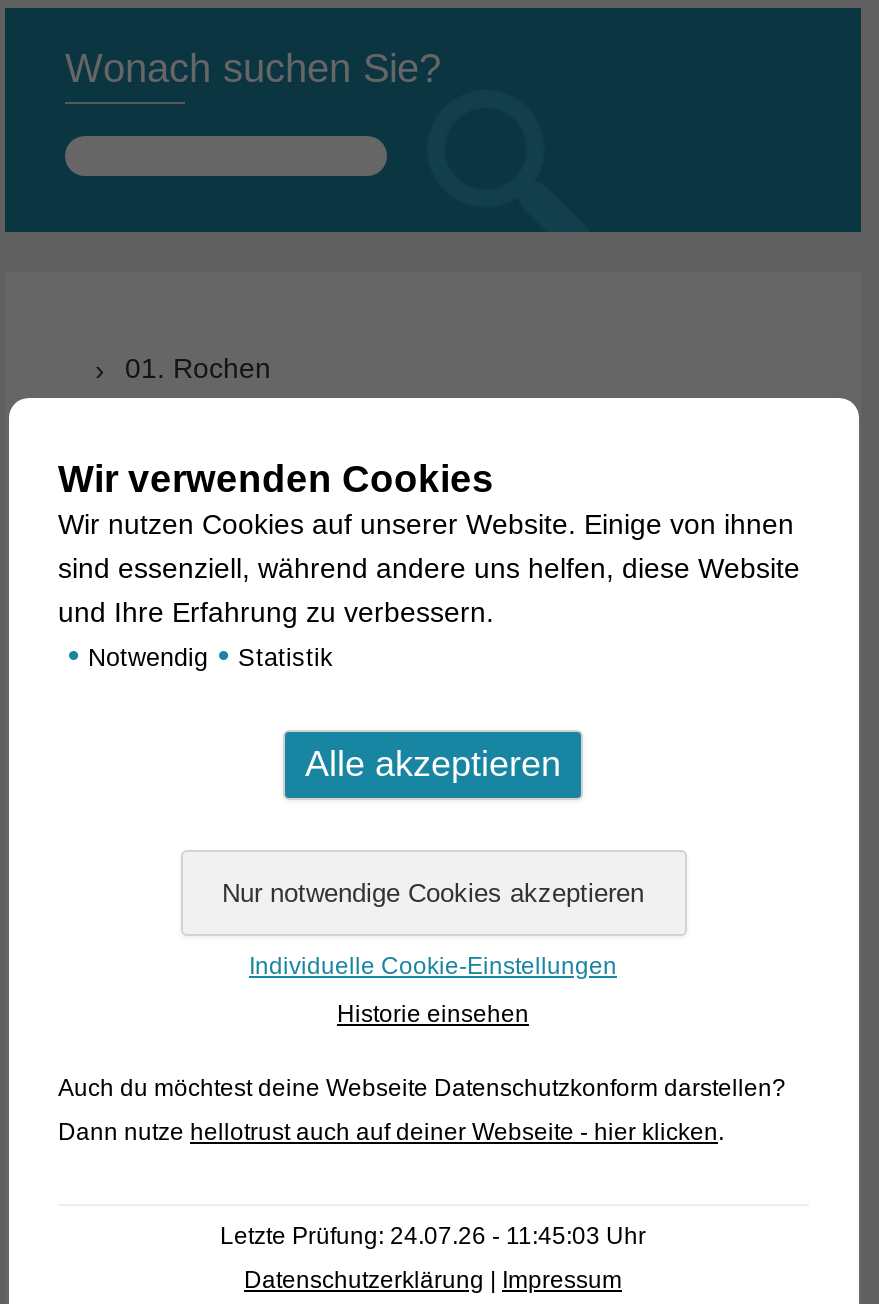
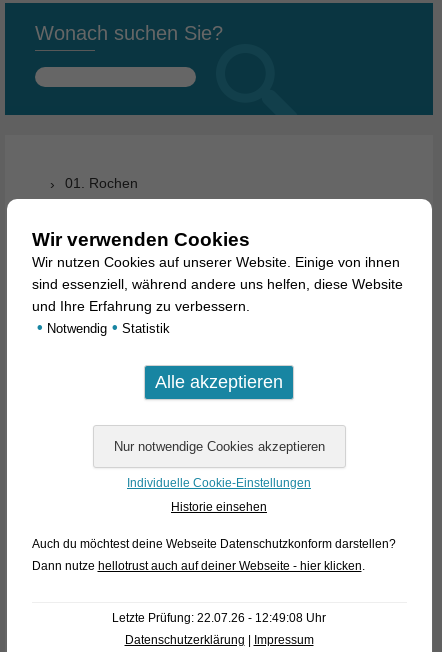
- Letzte Prüfung: 24.07.26 - 11:45:03 Uhr
+ Letzte Prüfung: 22.07.26 - 12:49:08 Uhr
